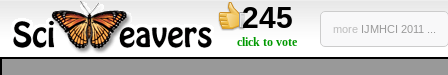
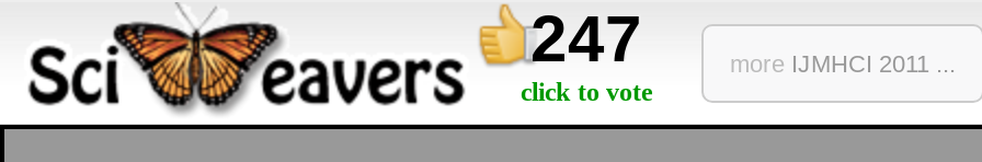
- 245
+ 247
